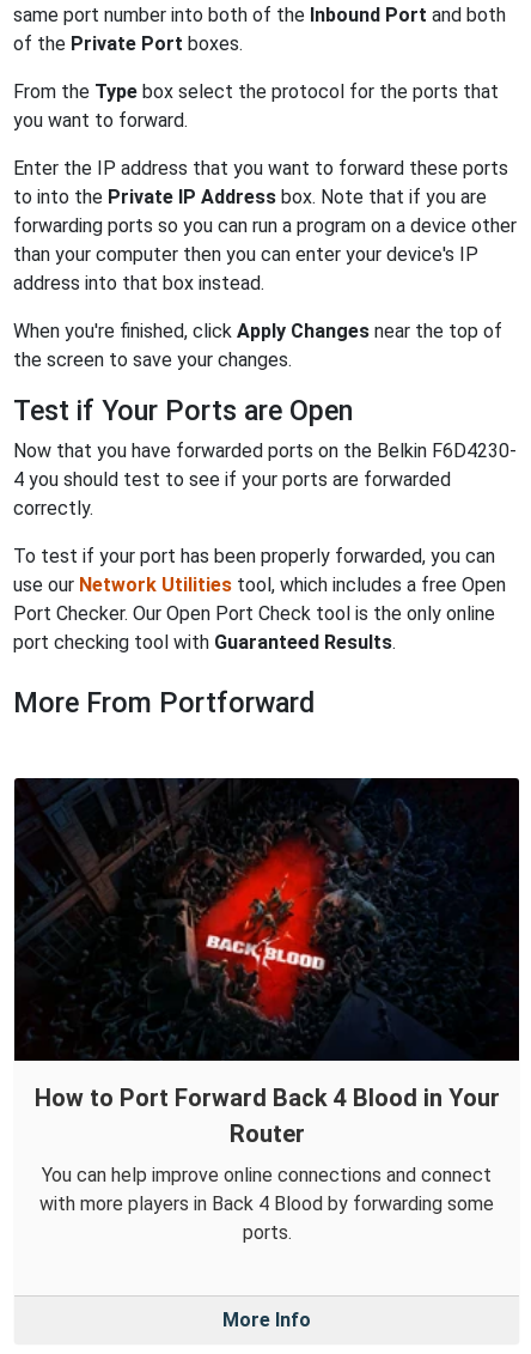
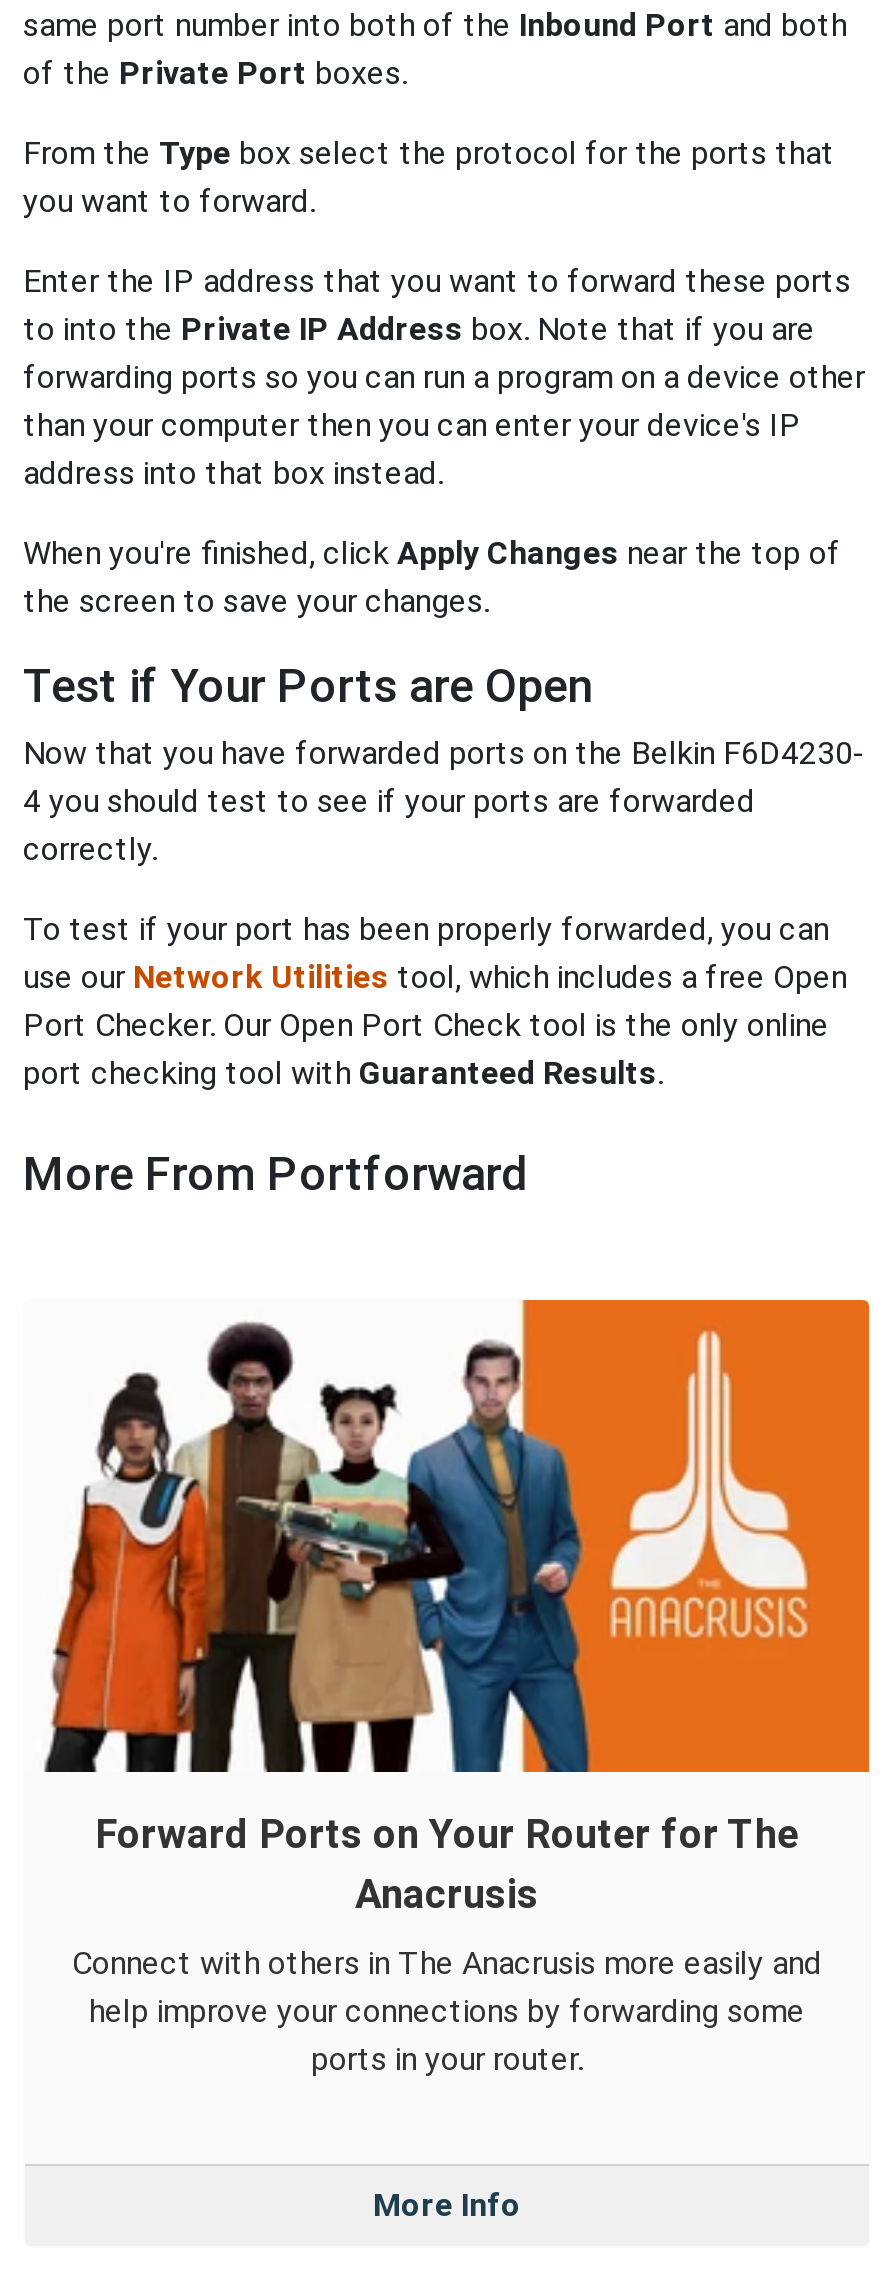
- [image]
- How to Port Forward Back 4 Blood in Your
- Router
+ [image]
+ Forward Ports on Your Router for The
+ Anacrusis

- You can help improve online connections and connect
- with more players in Back 4 Blood by forwarding some
- ports.
+ Connect with others in The Anacrusis more easily and
+ help improve your connections by forwarding some
+ ports in your router.
